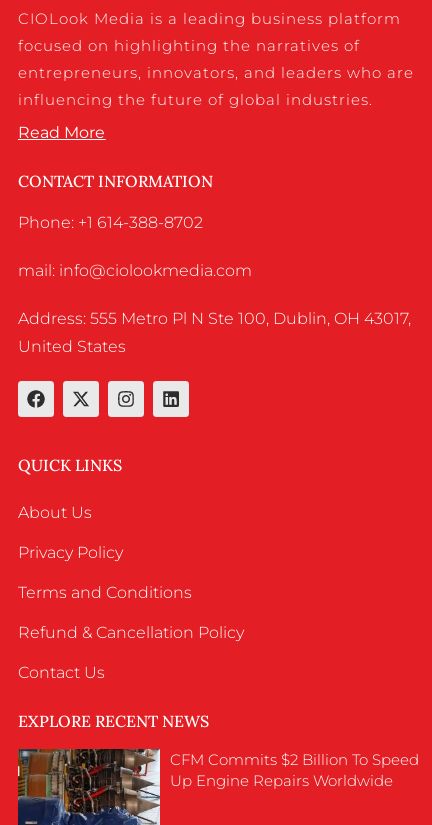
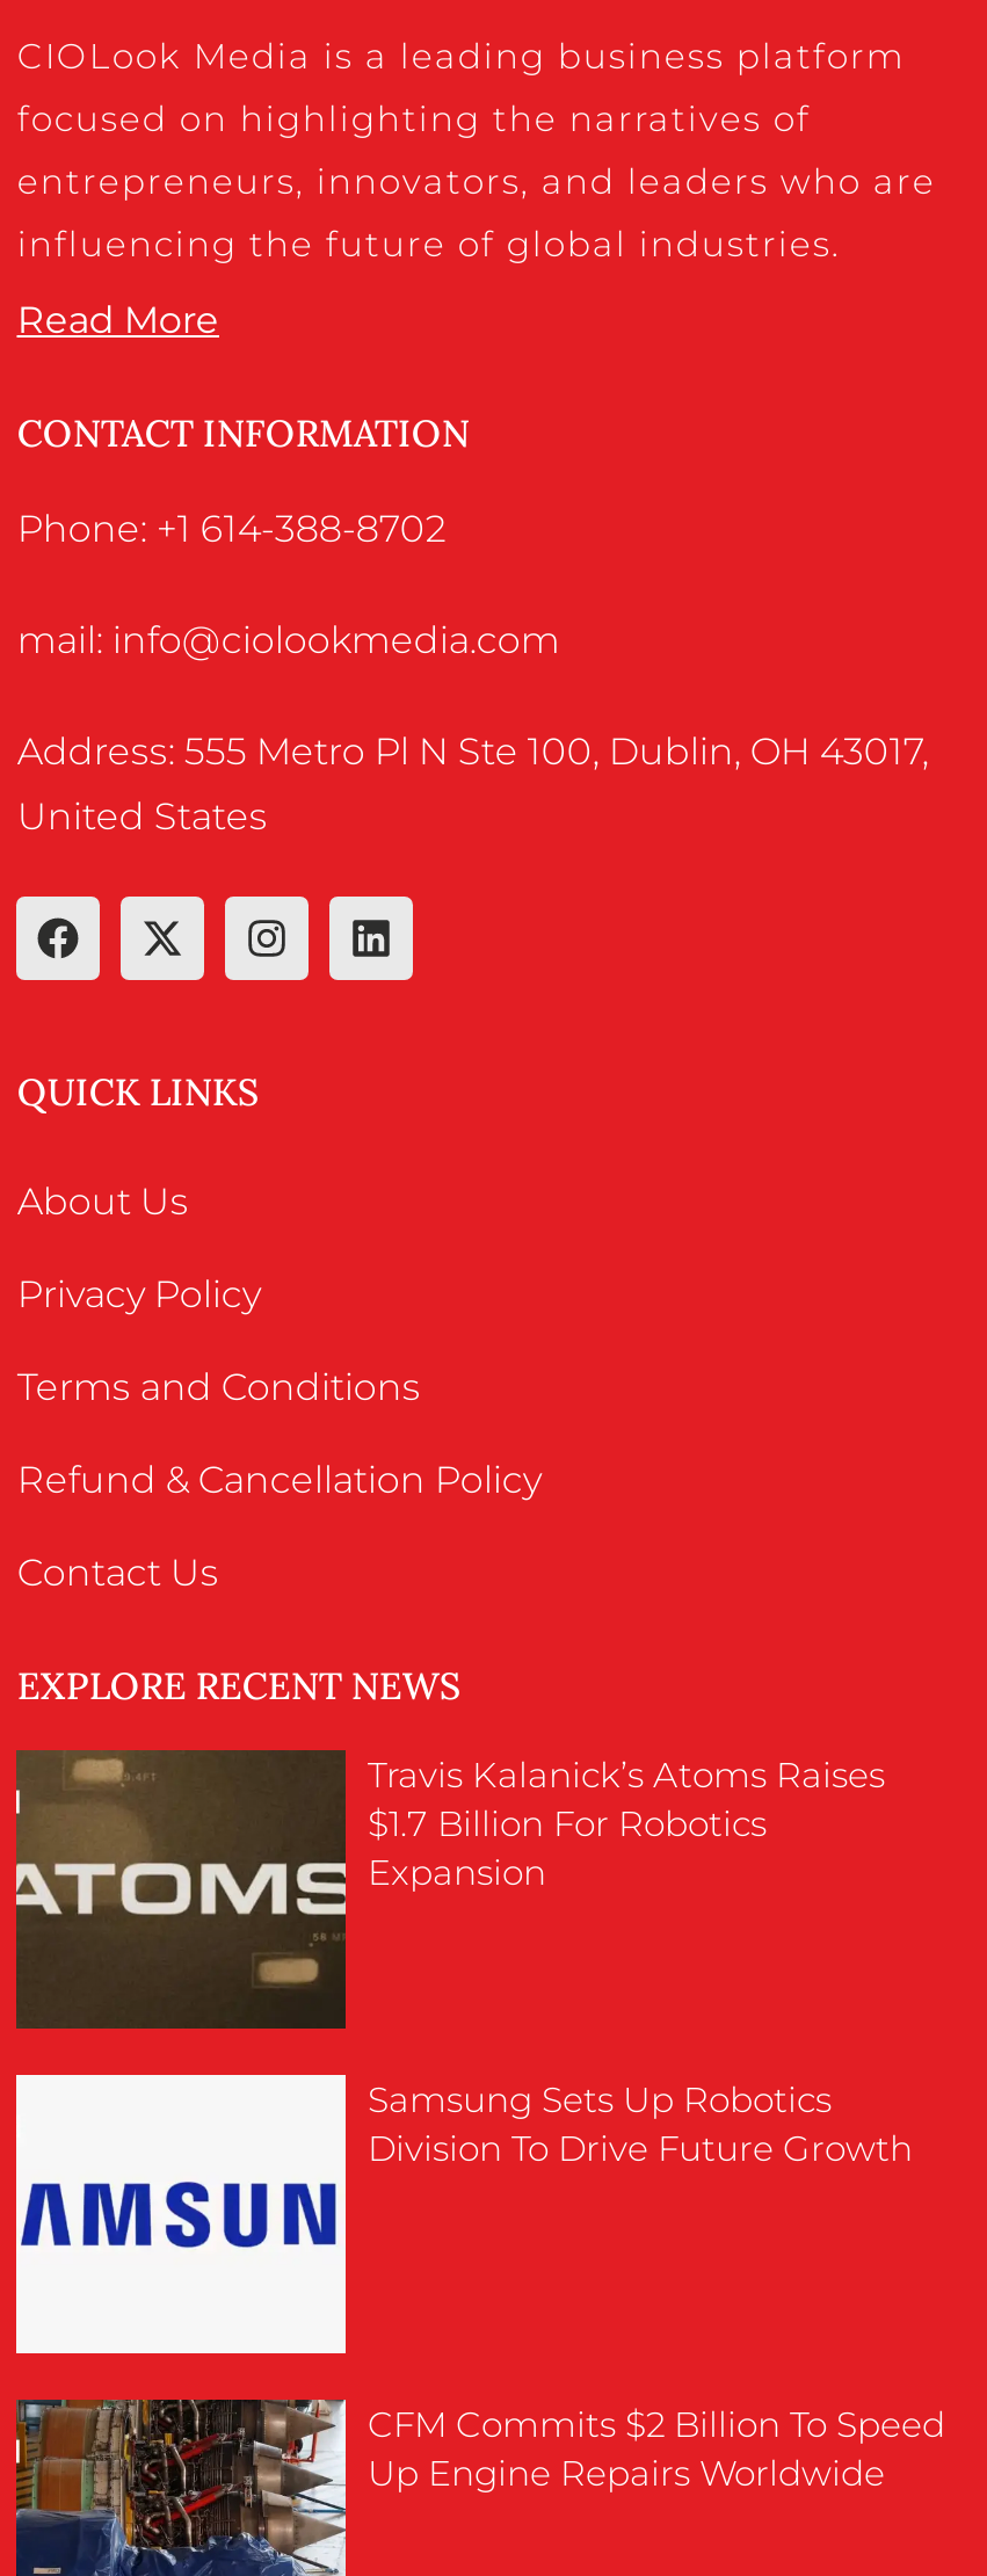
+ [image]
+ Travis Kalanick’s Atoms Raises
+ $1.7 Billion For Robotics
+ Expansion

+ [image]
+ Samsung Sets Up Robotics
+ Division To Drive Future Growth
